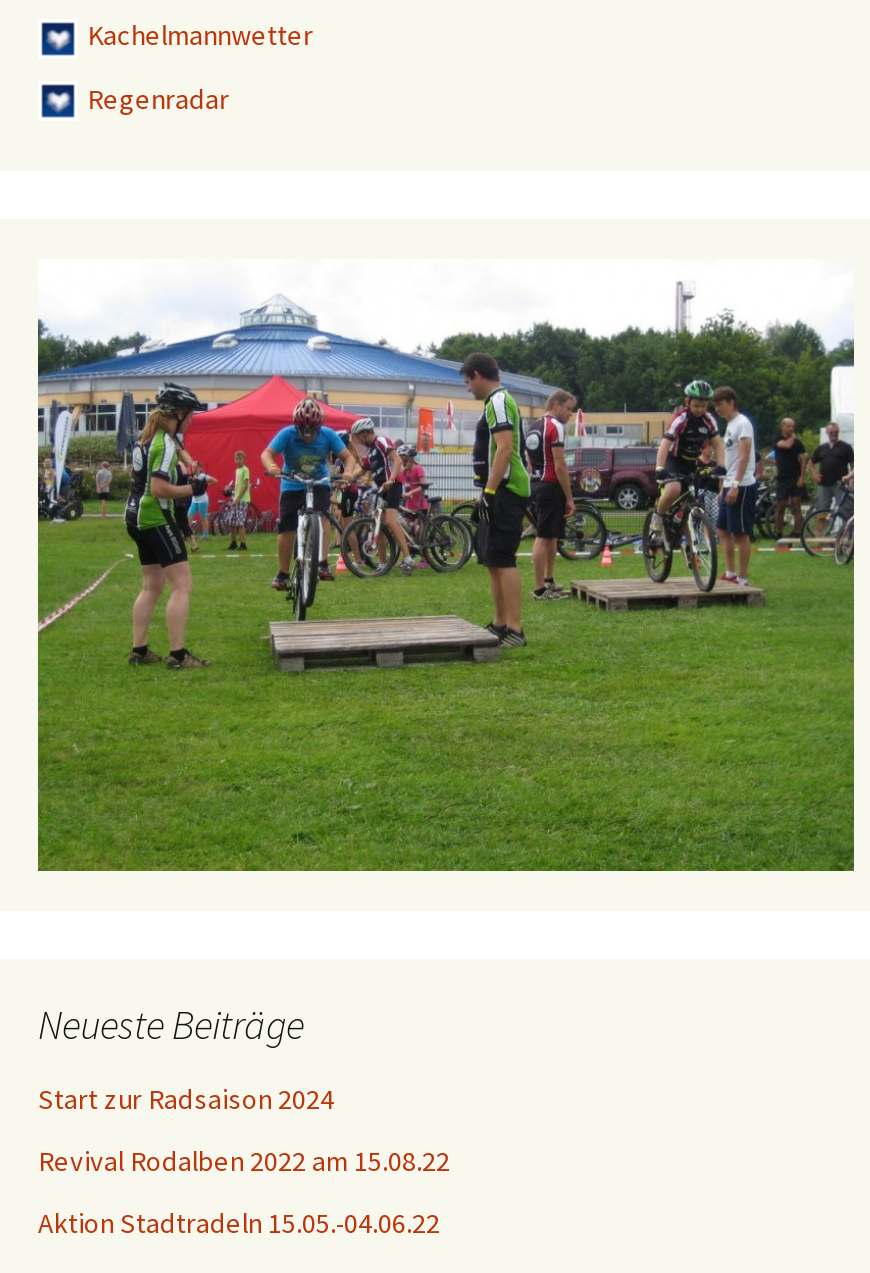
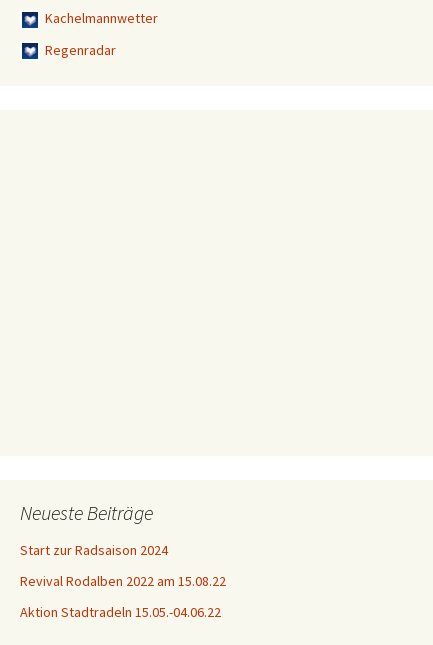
- [image]
